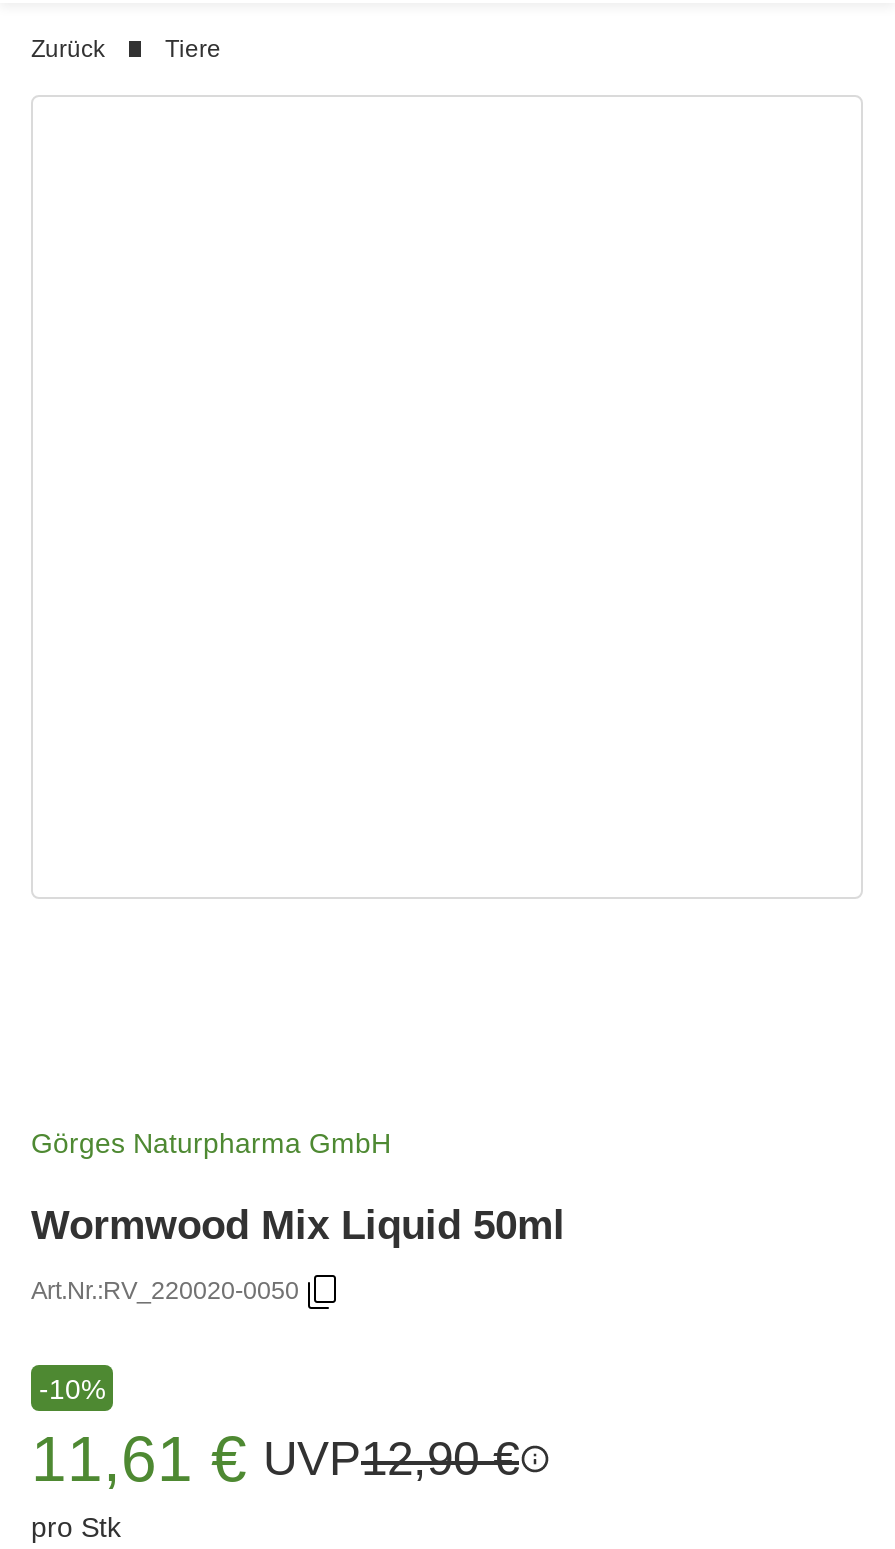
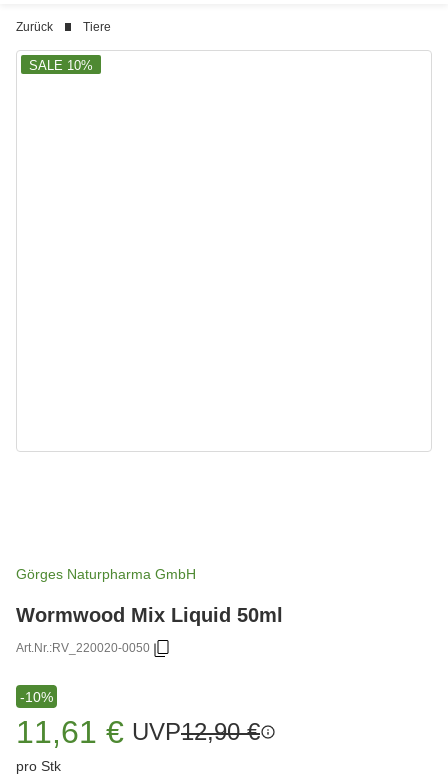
+ SALE 10%
